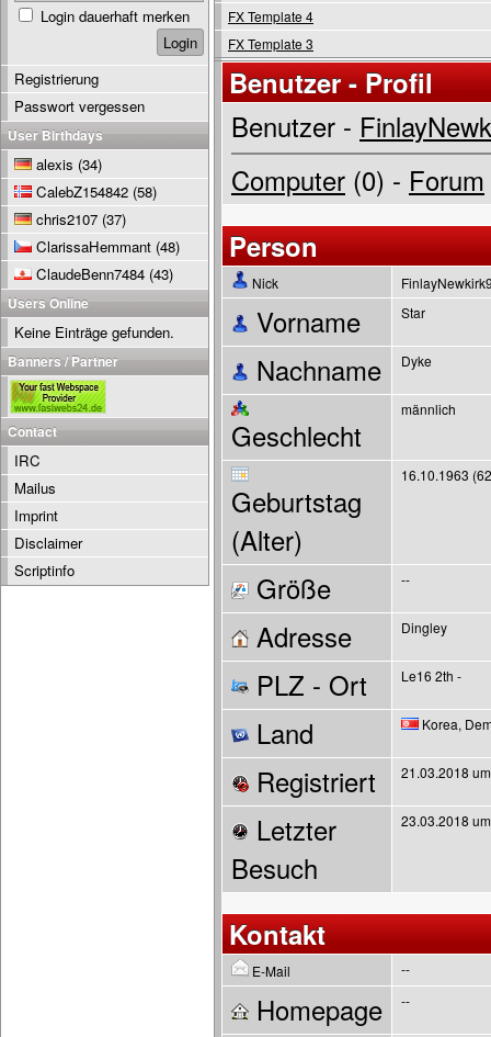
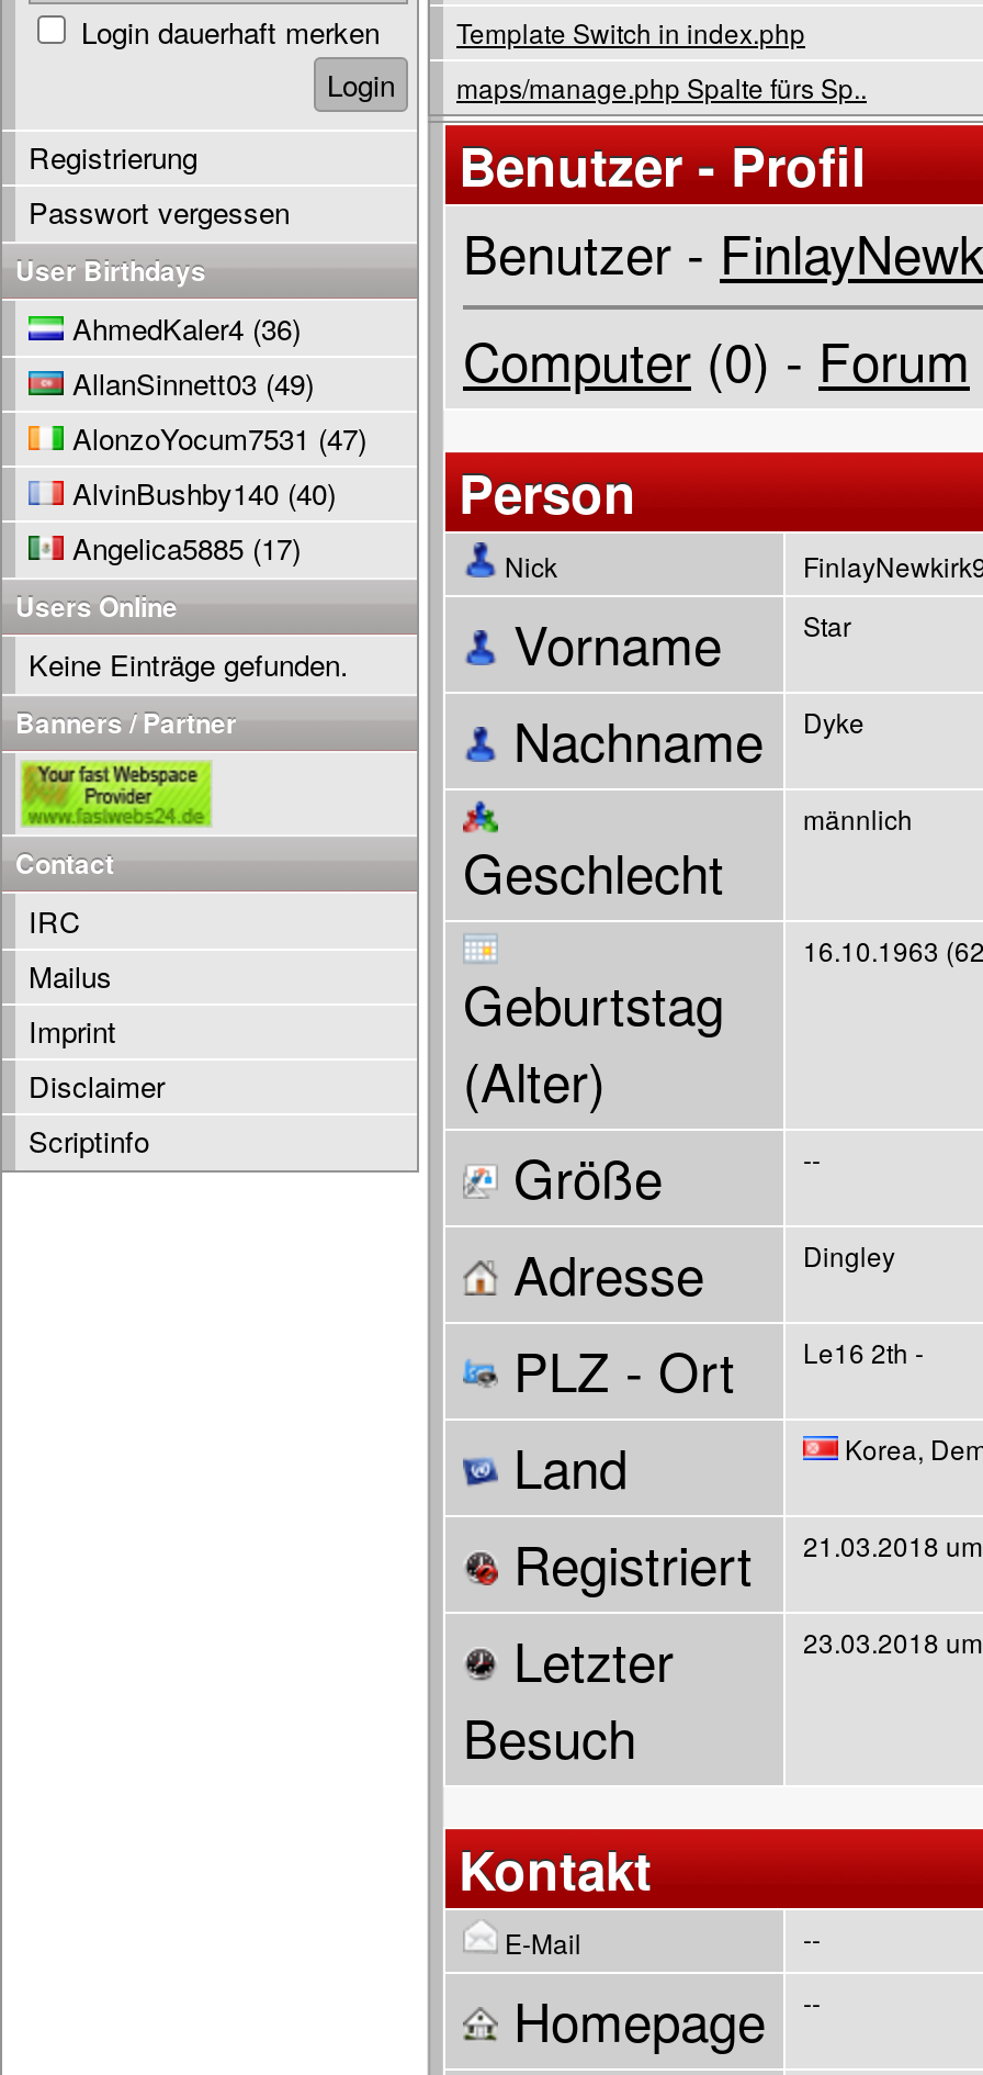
- FX Template 4
+ Template Switch in index.php

- FX Template 3
+ maps/manage.php Spalte fürs Sp..

- alexis (34)
- CalebZ154842 (58)
- chris2107 (37)
- ClarissaHemmant (48)
- ClaudeBenn7484 (43)
+ AhmedKaler4 (36)
+ AllanSinnett03 (49)
+ AlonzoYocum7531 (47)
+ AlvinBushby140 (40)
+ Angelica5885 (17)
